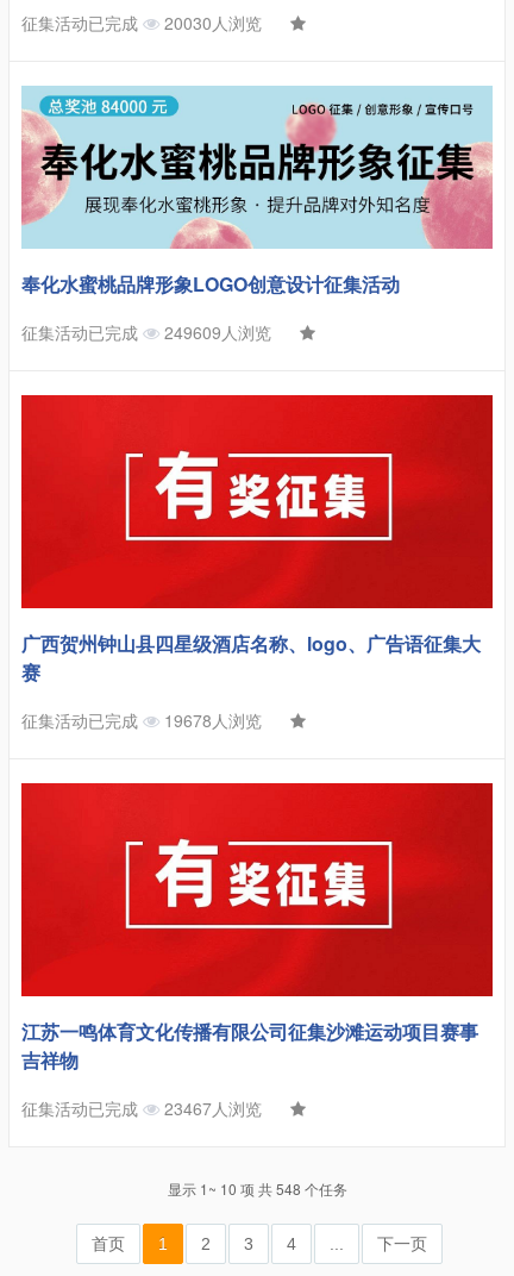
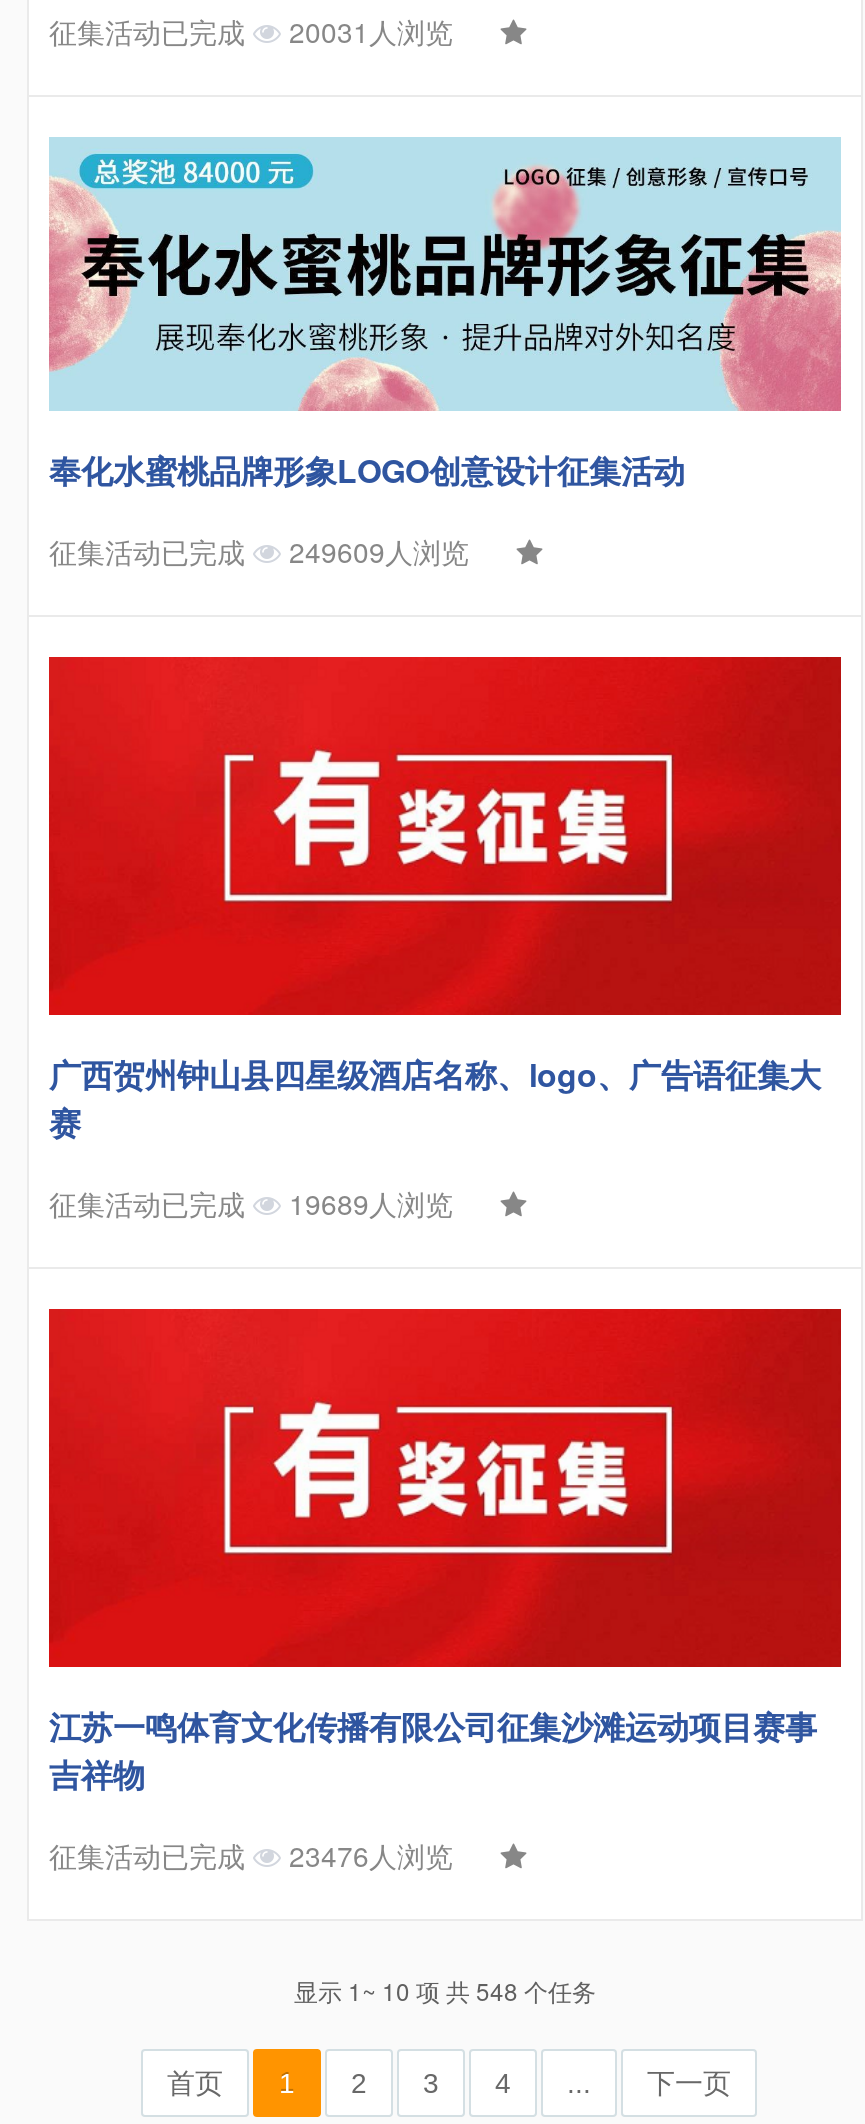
- 征集活动已完成 20030人浏览
+ 征集活动已完成 20031人浏览

- 征集活动已完成 19678人浏览
+ 征集活动已完成 19689人浏览

- 征集活动已完成 23467人浏览
+ 征集活动已完成 23476人浏览
